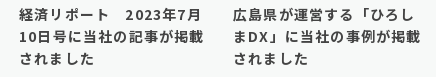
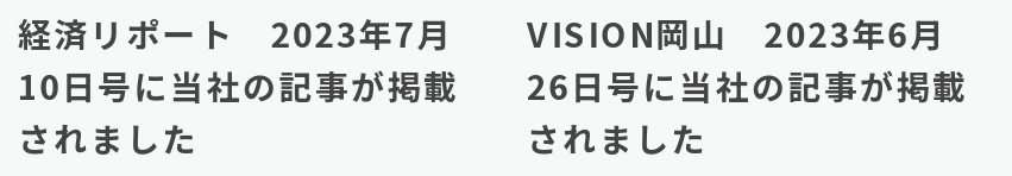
- 広島県が運営する「ひろし
- まDX」に当社の事例が掲載
+ VISION岡山 2023年6月
+ 26日号に当社の記事が掲載
